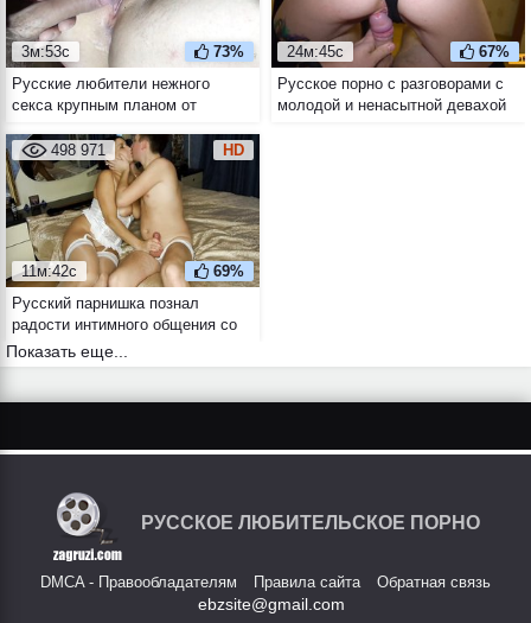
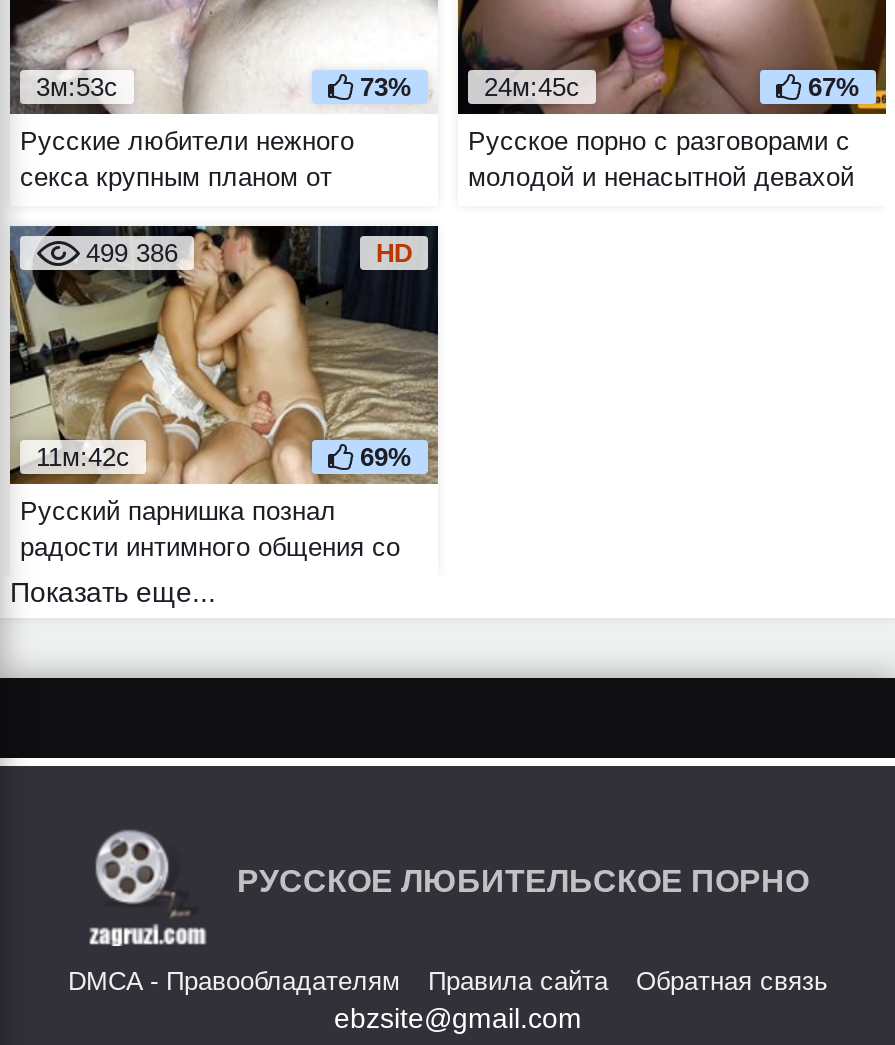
- 498 971
+ 499 386
